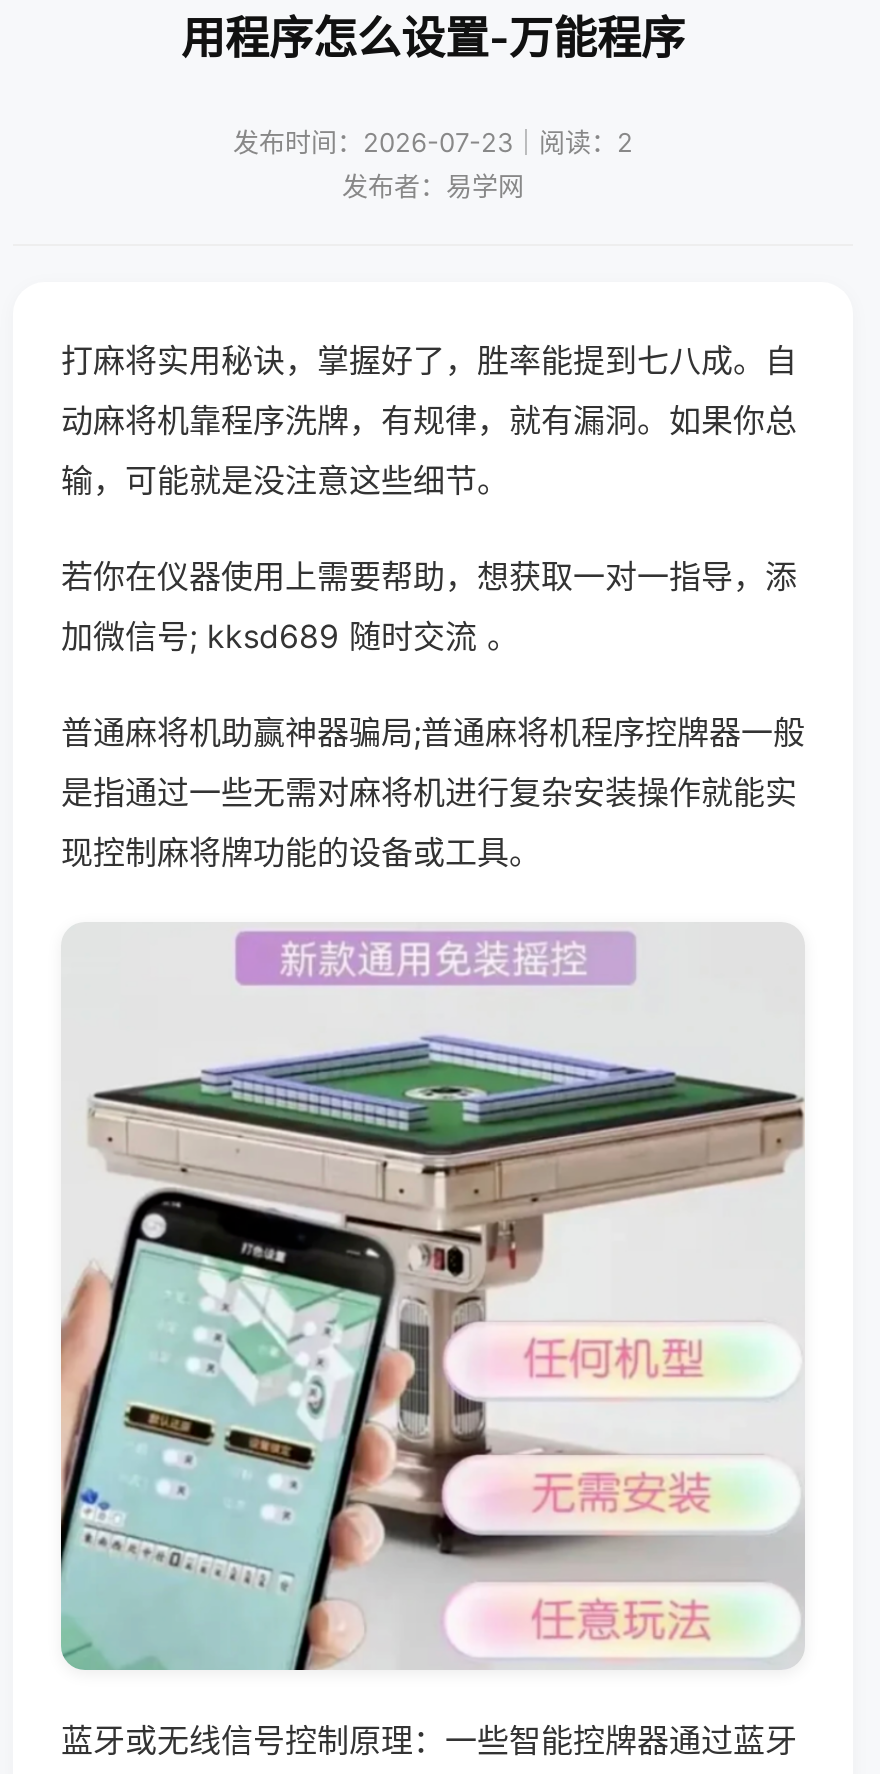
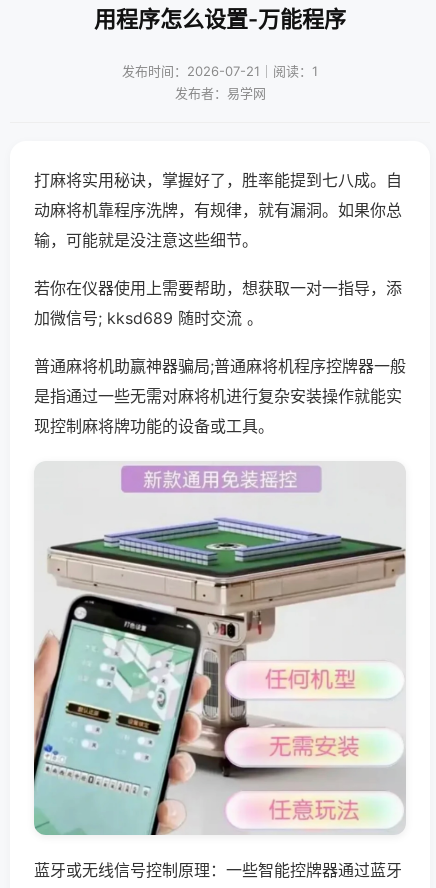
- 发布时间：2026-07-23｜阅读：2
+ 发布时间：2026-07-21｜阅读：1
